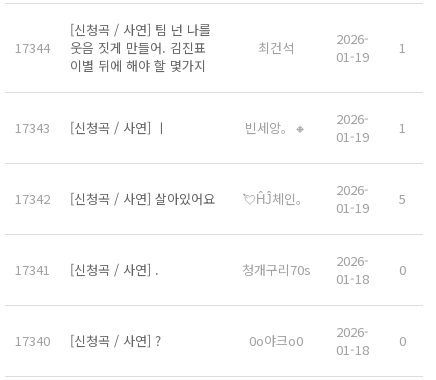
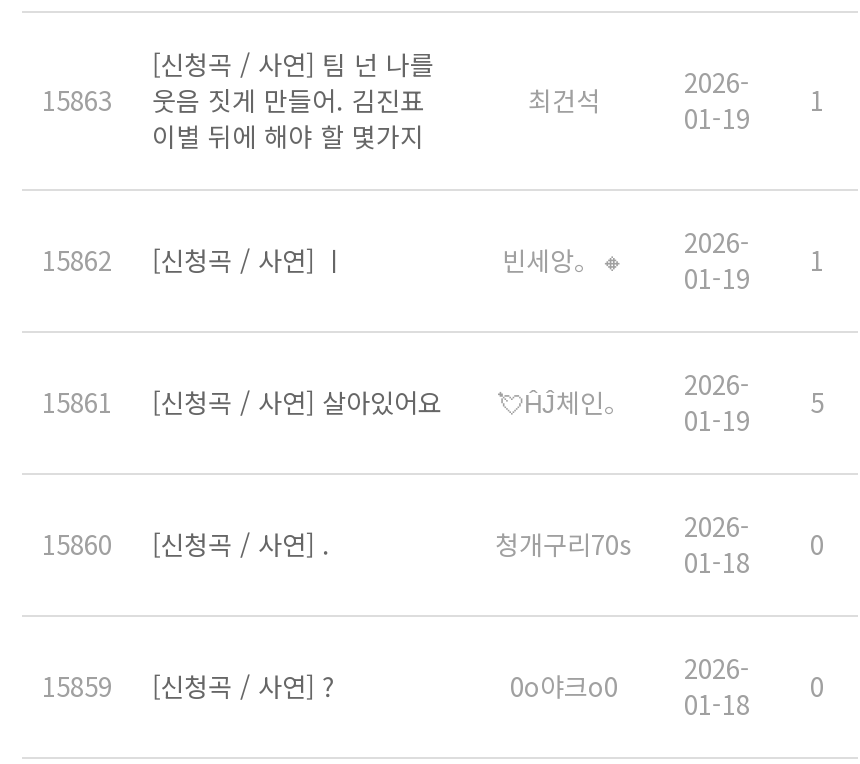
- 17344 웃음 짓게 만들어. 김진표
+ 15863 웃음 짓게 만들어. 김진표

- 17343 [신청곡 / 사연] ㅣ
+ 15862 [신청곡 / 사연] ㅣ

- 17342
+ 15861

- 17341 [신청곡 / 사연] .
+ 15860 [신청곡 / 사연] .

- 17340 [신청곡 / 사연] ?
+ 15859 [신청곡 / 사연] ?
